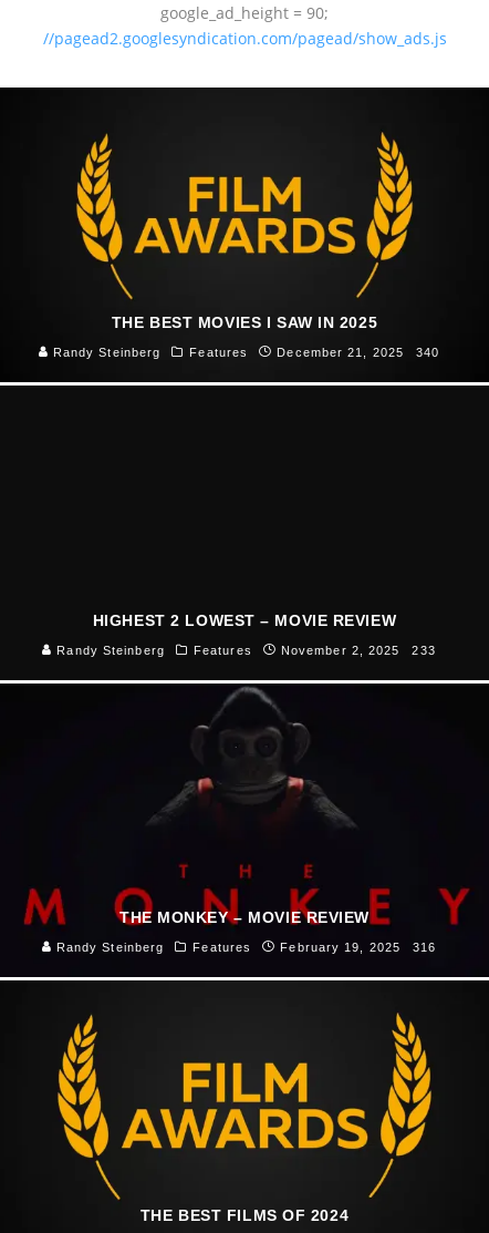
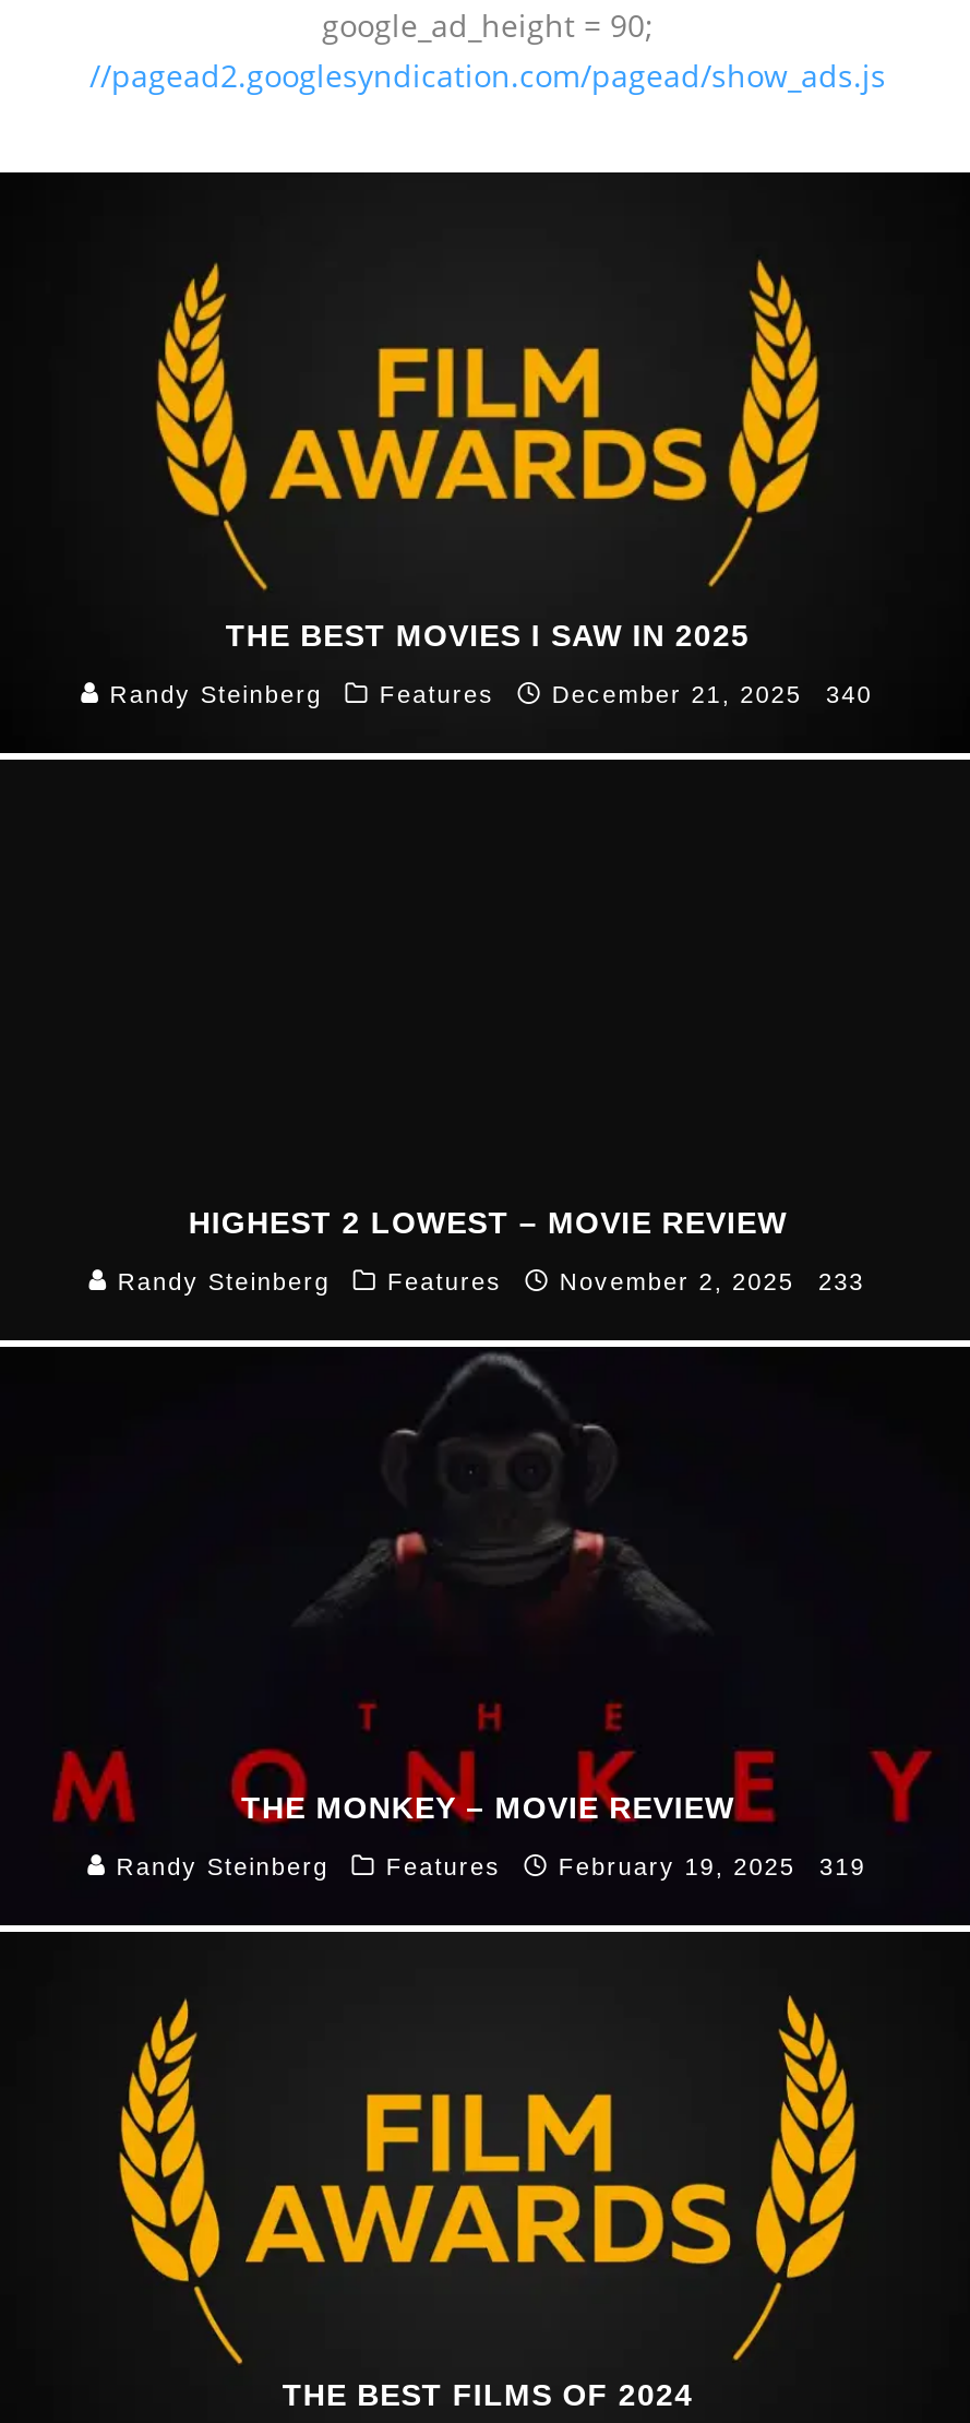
- February 19, 2025 316
+ February 19, 2025 319
